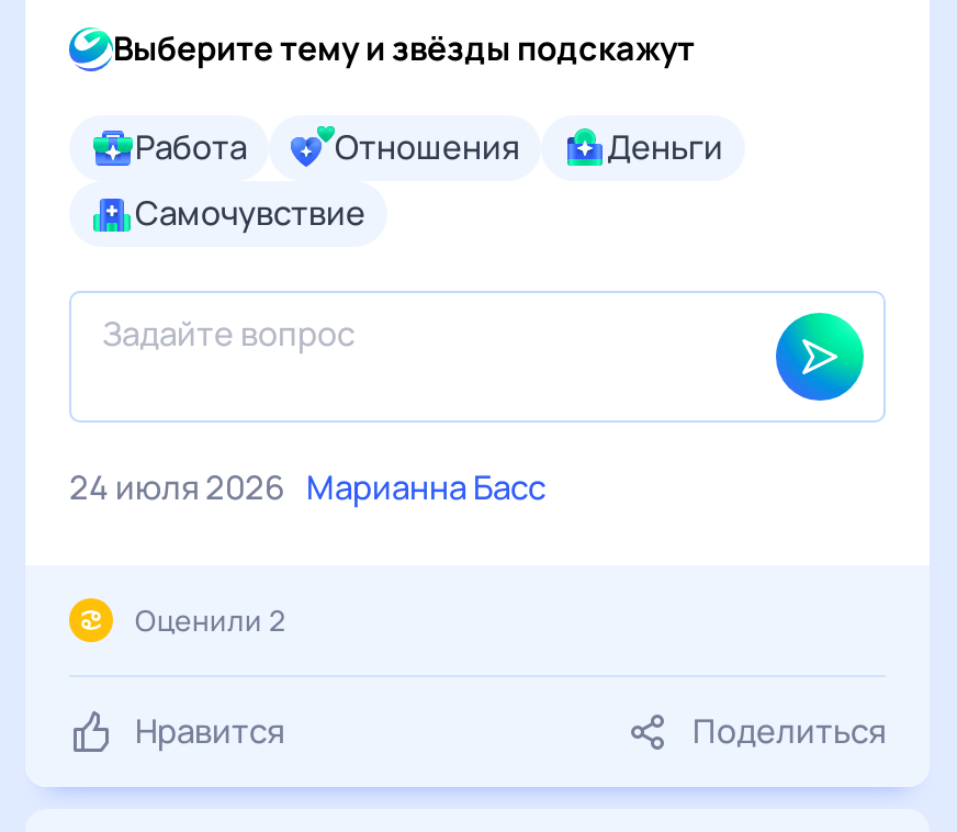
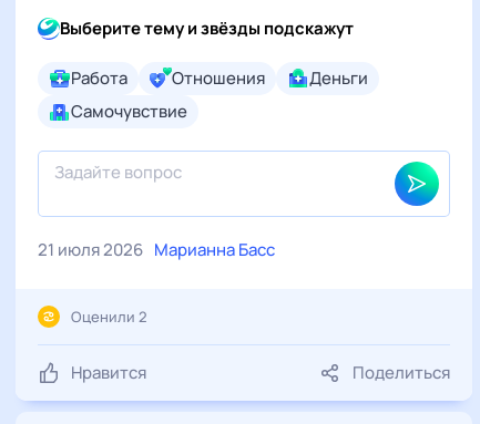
- 24 июля 2026 Марианна Басс
+ 21 июля 2026 Марианна Басс
